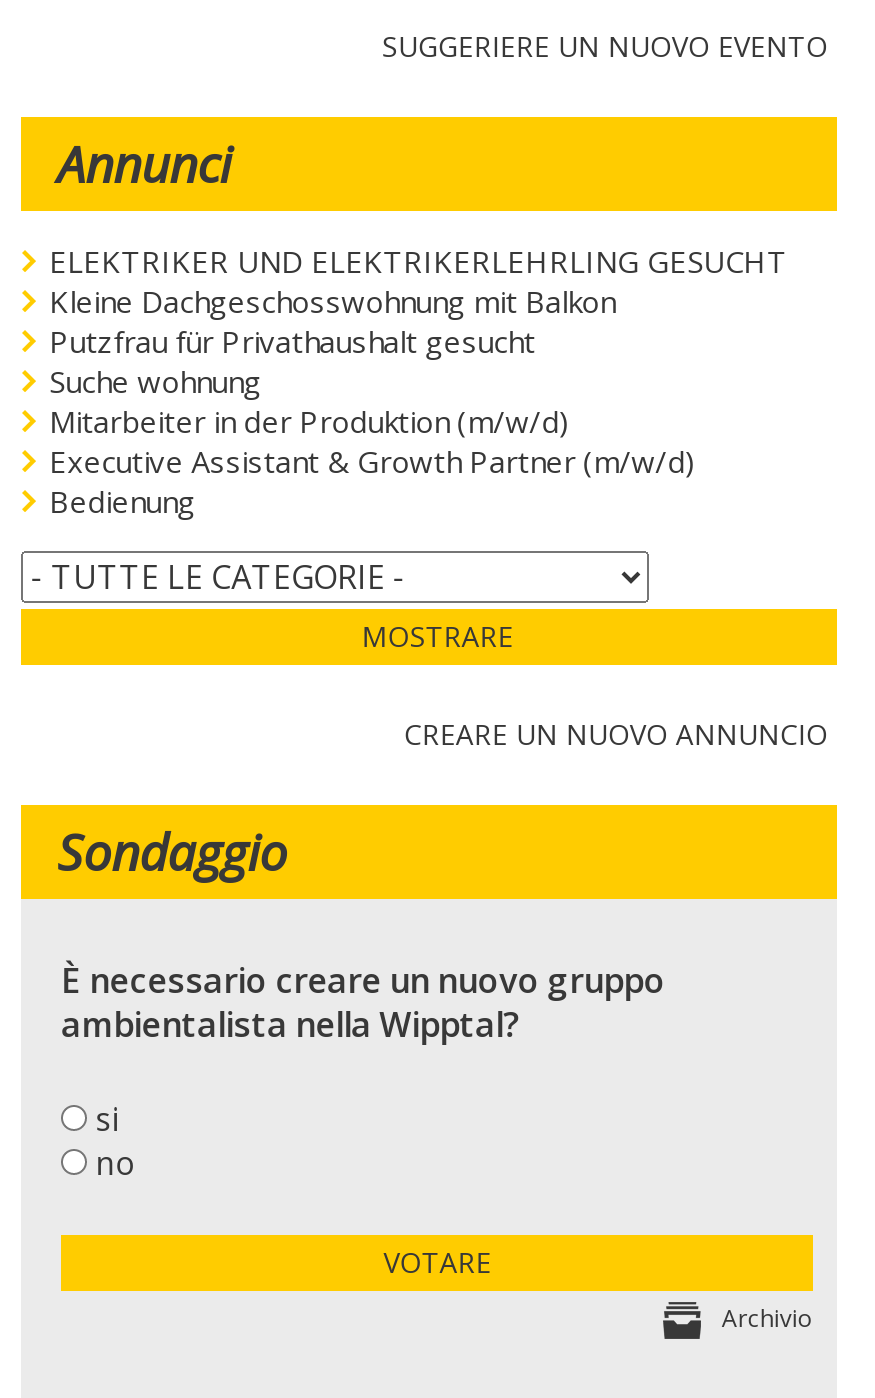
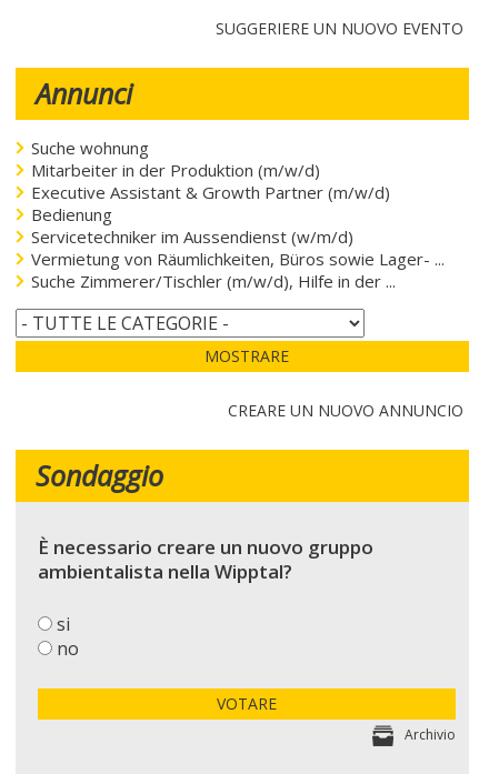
- ELEKTRIKER UND ELEKTRIKERLEHRLING GESUCHT
- Kleine Dachgeschosswohnung mit Balkon
- Putzfrau für Privathaushalt gesucht

moved up: Suche wohnung | Mitarbeiter in der Produktion (m/w/d) | Executive Assistant & Growth Partner (m/w/d) | Bedienung

+ Servicetechniker im Aussendienst (w/m/d)
+ Vermietung von Räumlichkeiten, Büros sowie Lager- ...
+ Suche Zimmerer/Tischler (m/w/d), Hilfe in der ...
